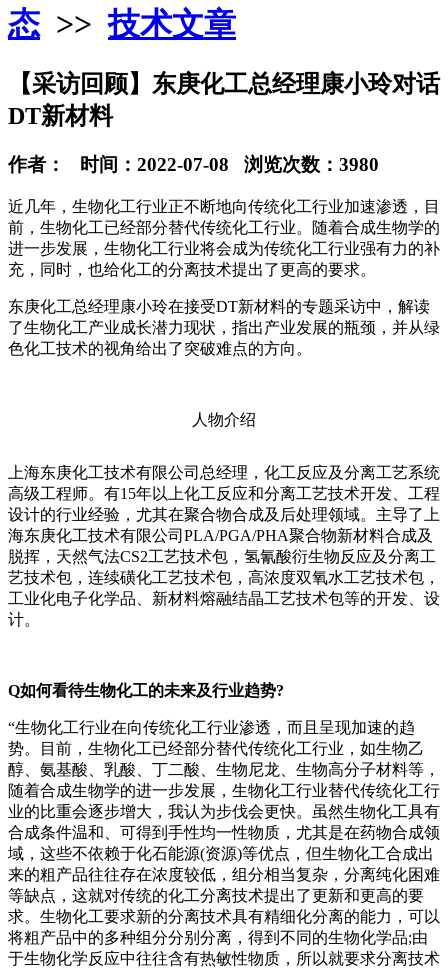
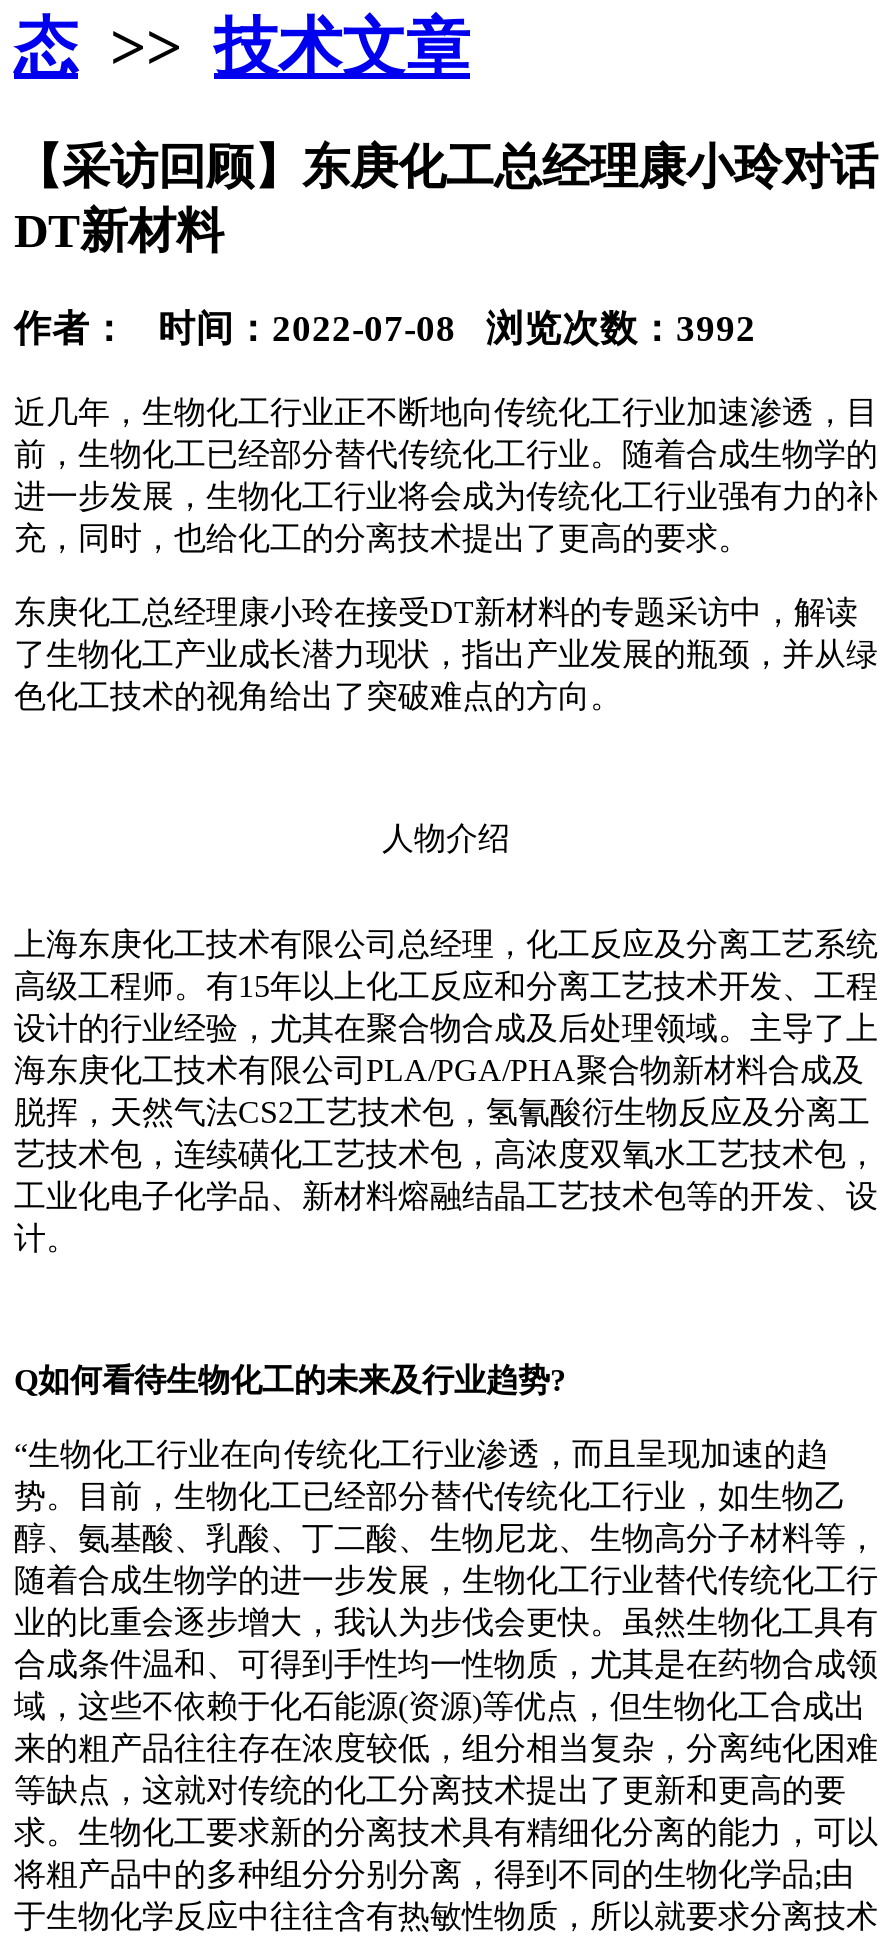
- 作者： 时间：2022-07-08 浏览次数：3980
+ 作者： 时间：2022-07-08 浏览次数：3992
